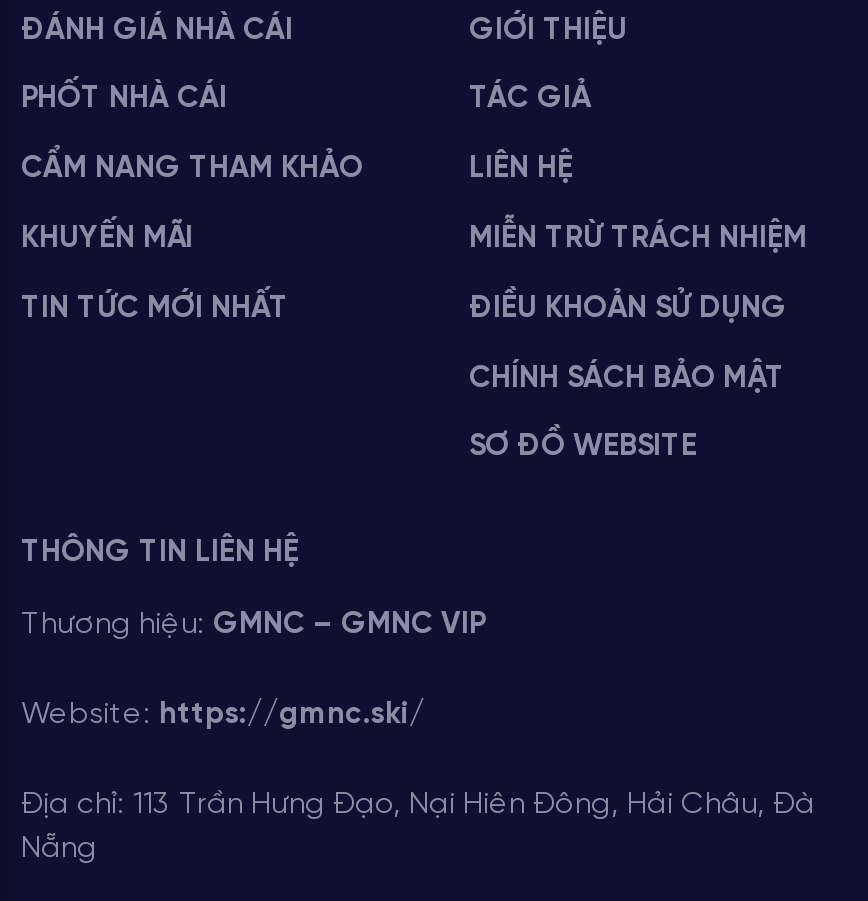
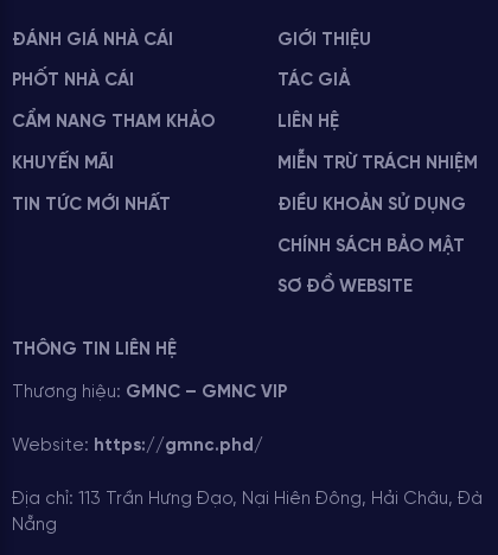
- Website: https://gmnc.ski/
+ Website: https://gmnc.phd/
